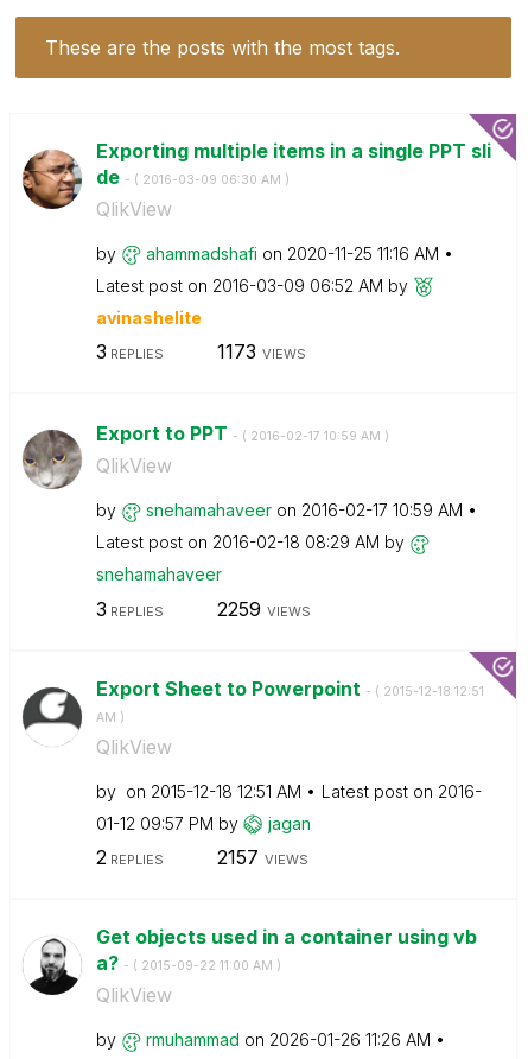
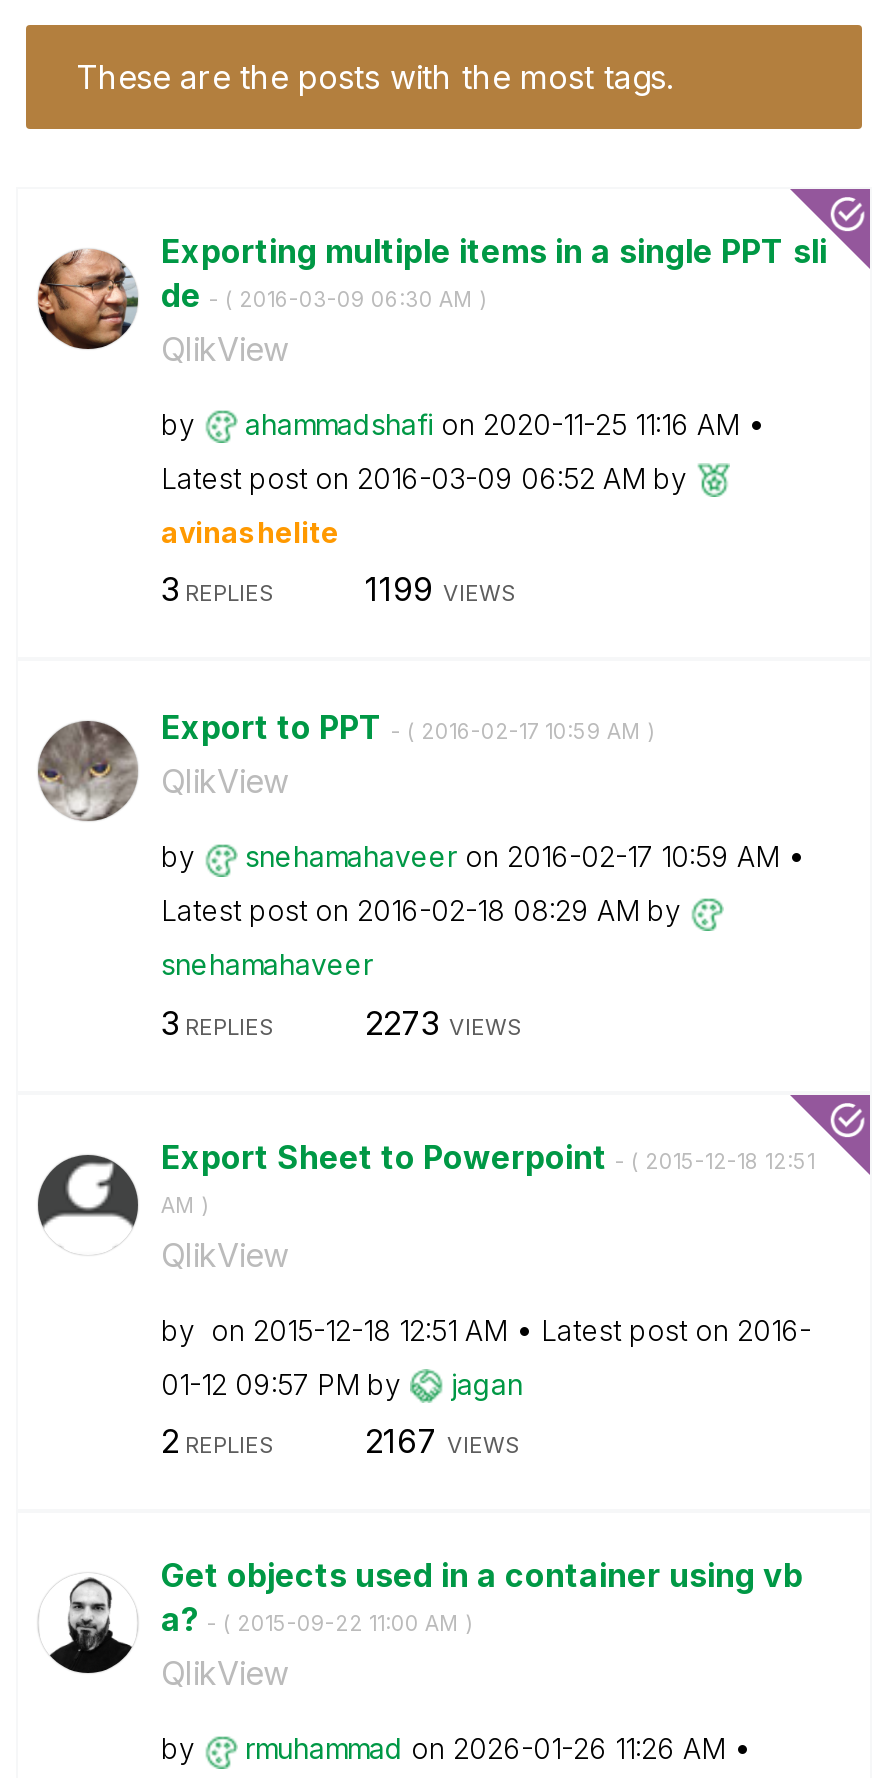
- 1173 VIEWS
+ 1199 VIEWS

- 2259 VIEWS
+ 2273 VIEWS

- 2157 VIEWS
+ 2167 VIEWS
